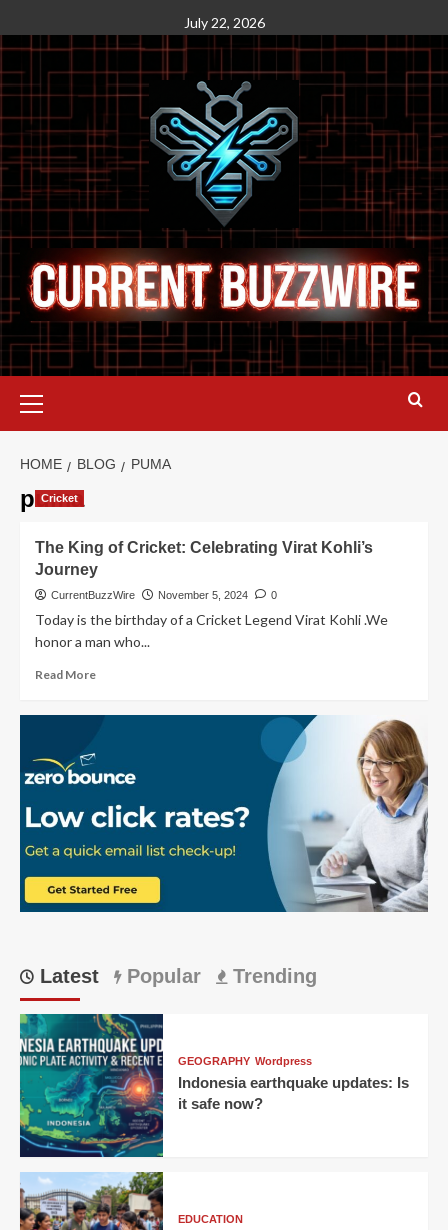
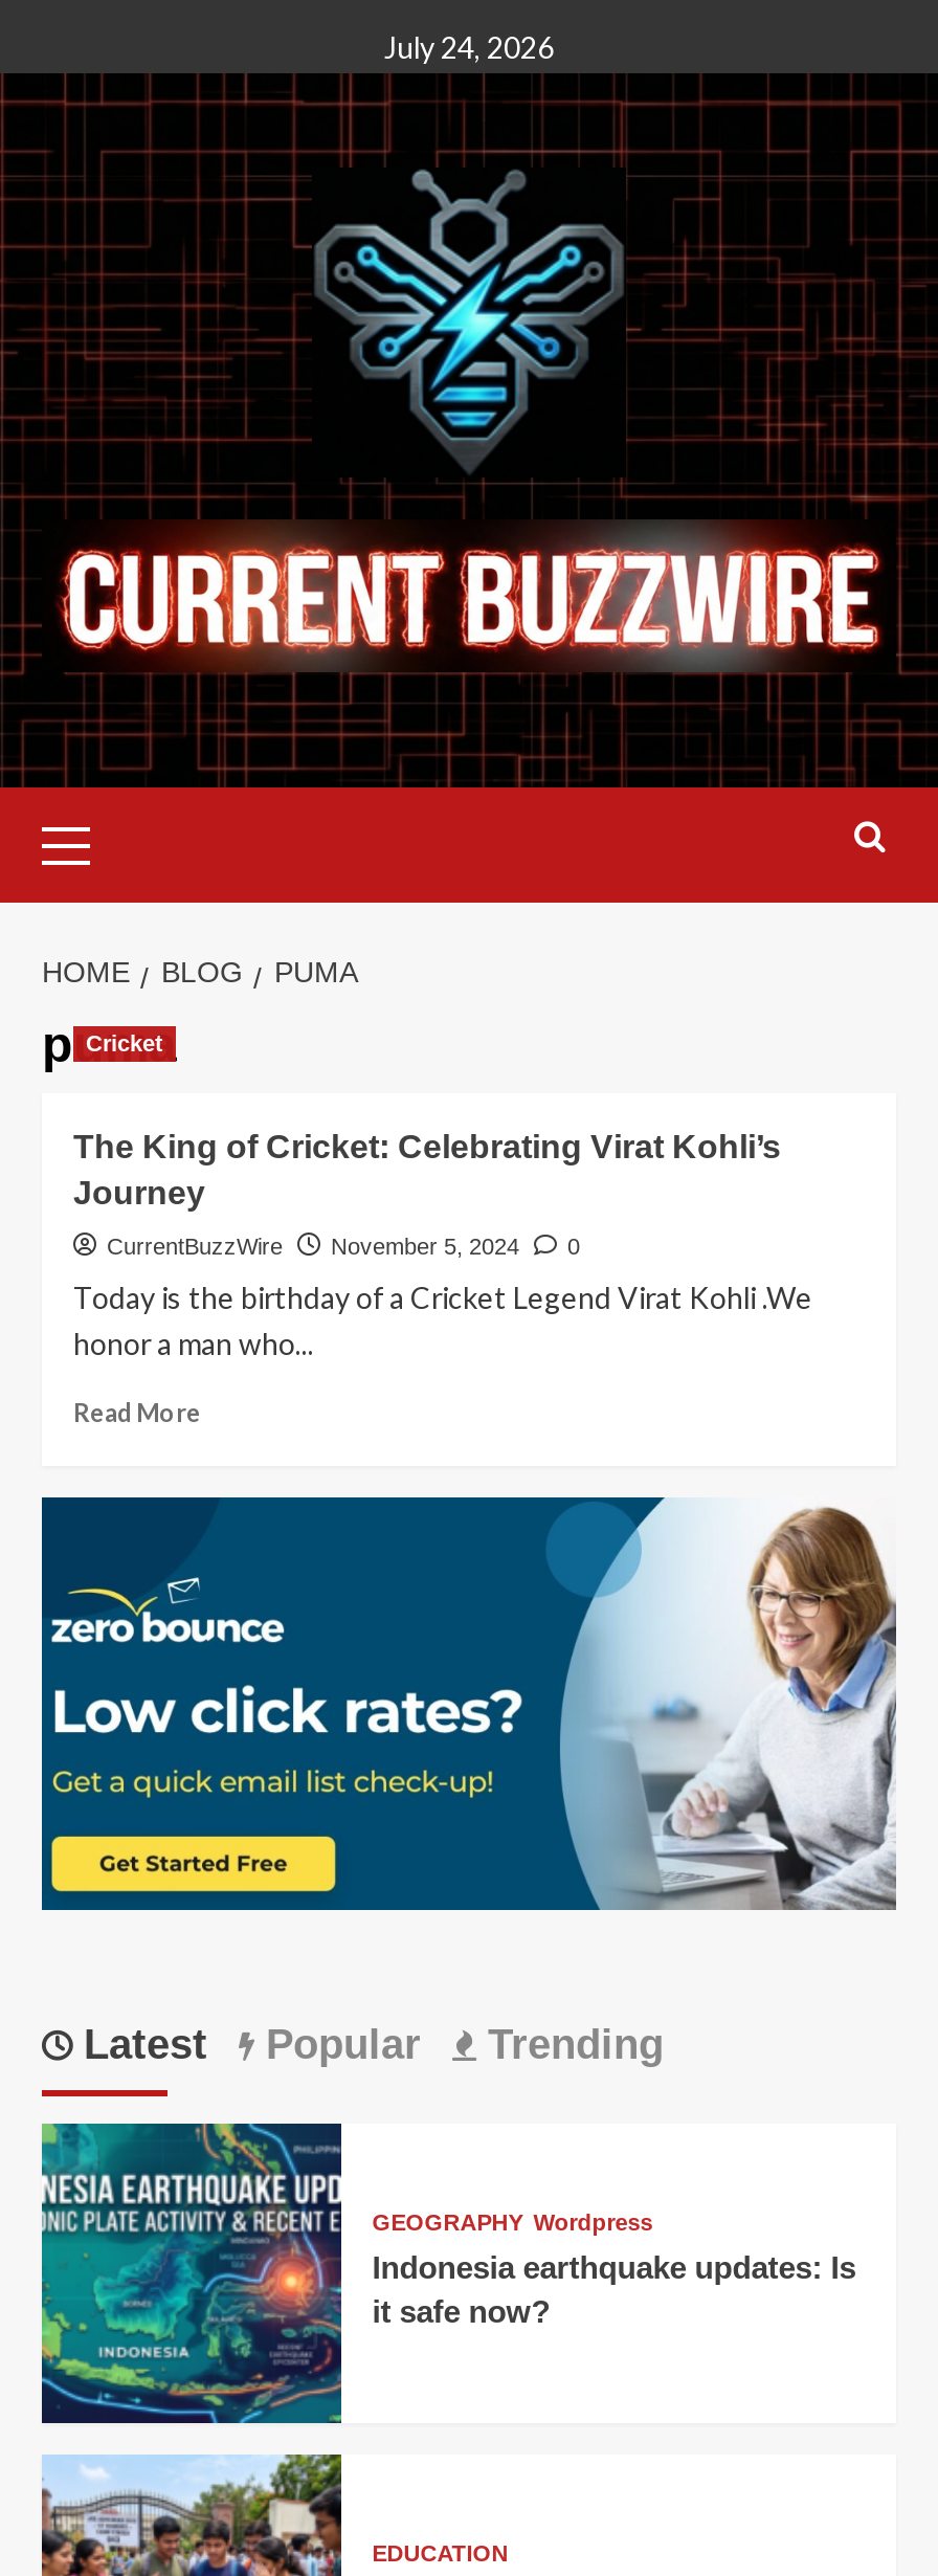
- July 22, 2026
+ July 24, 2026
